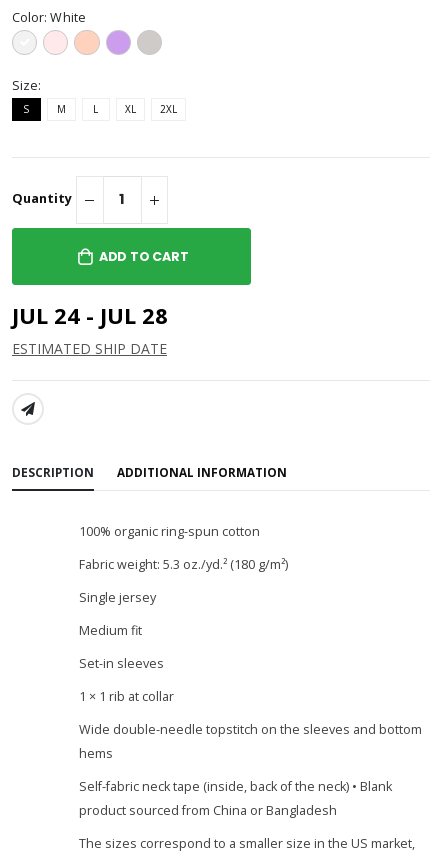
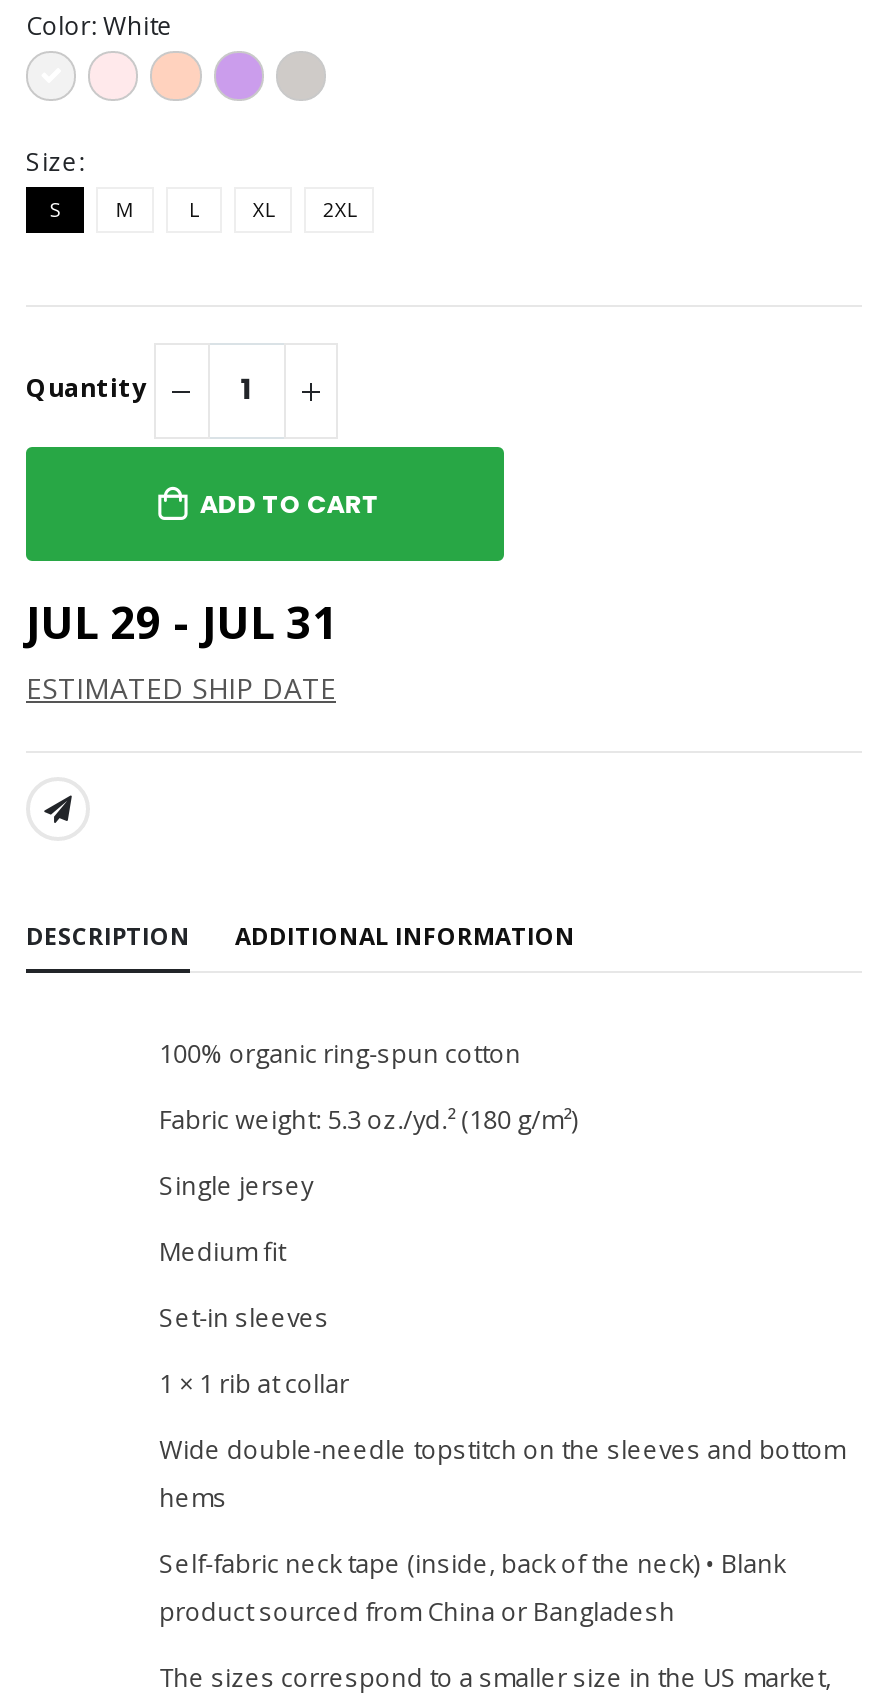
- JUL 24 - JUL 28
+ JUL 29 - JUL 31
